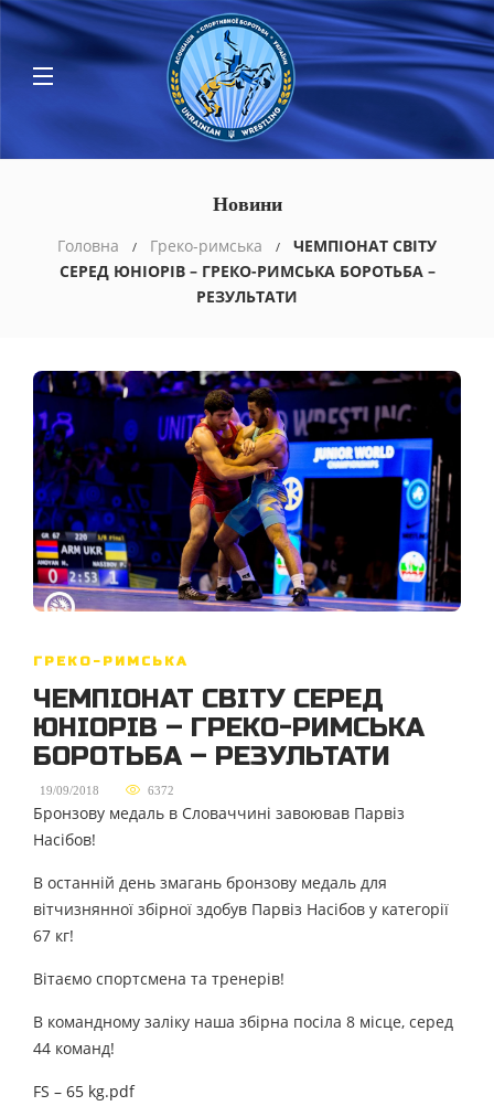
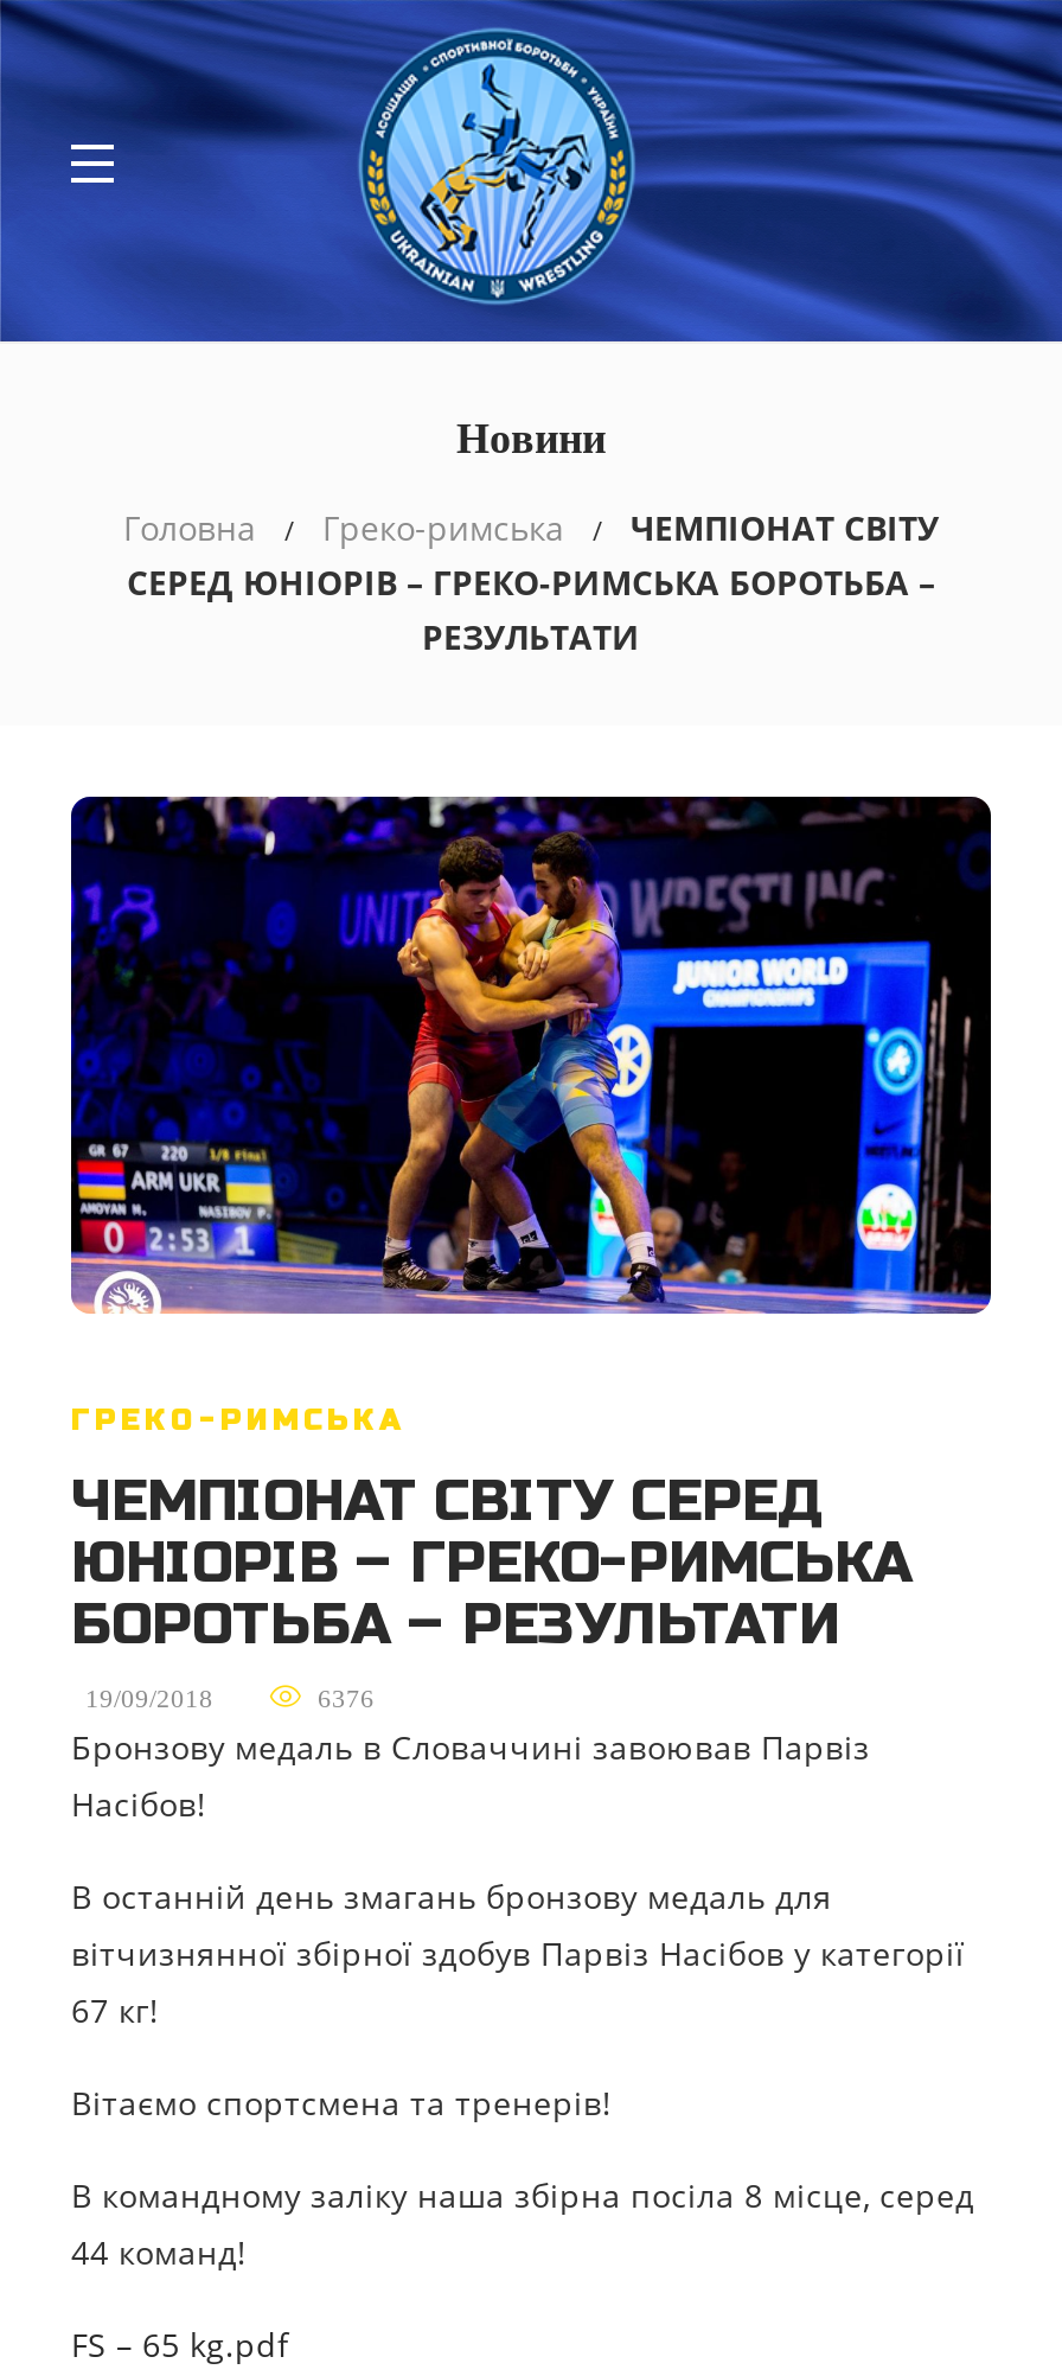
- 6372
+ 6376
